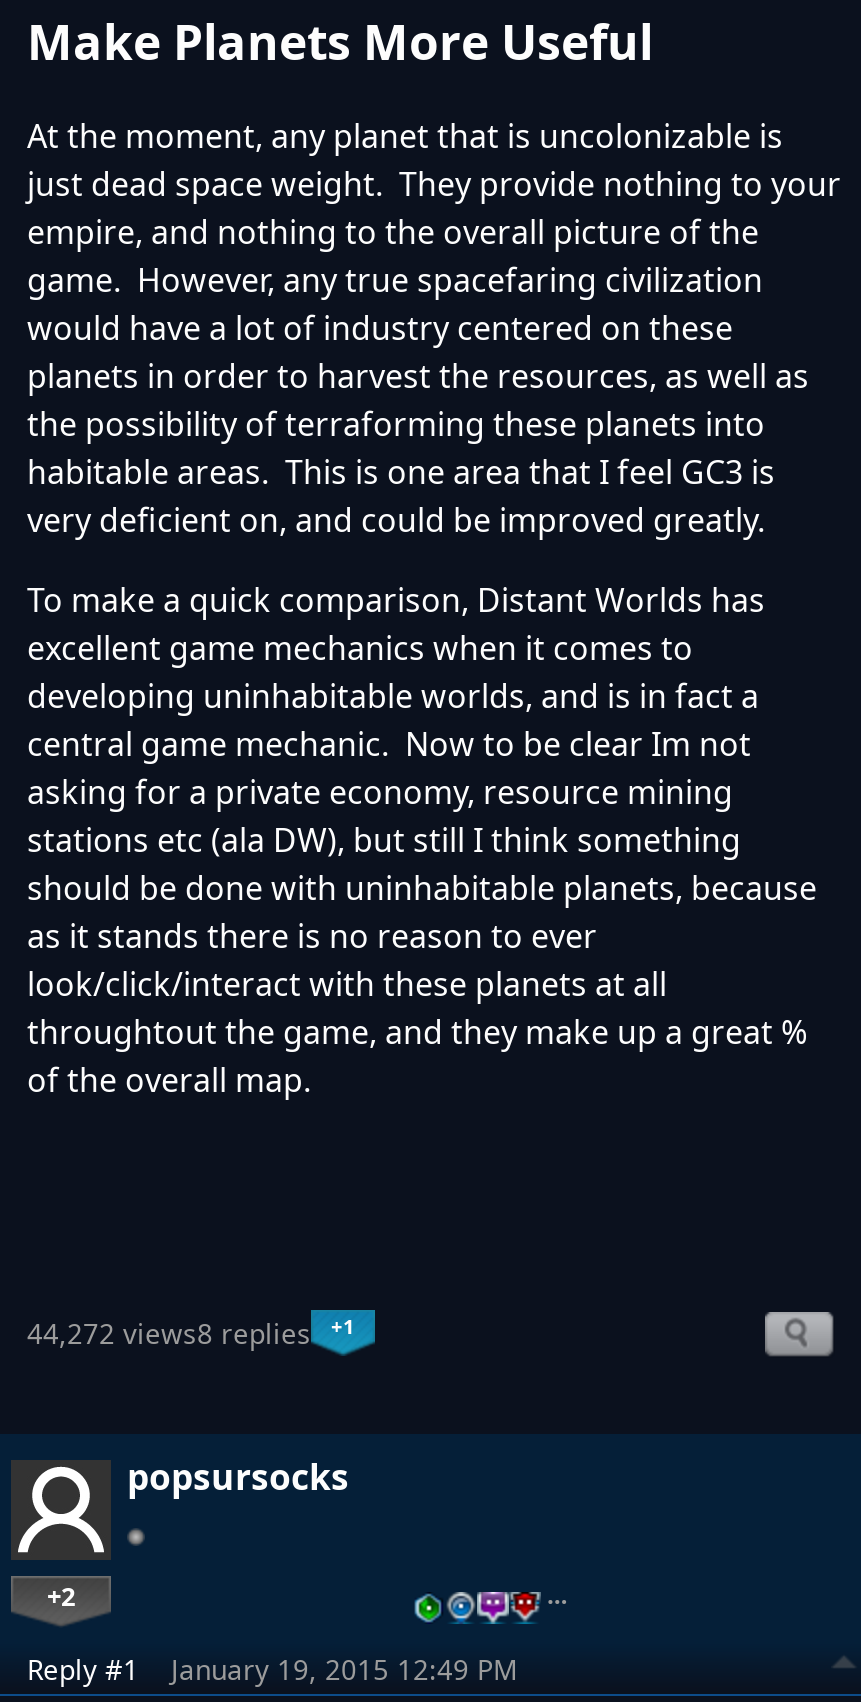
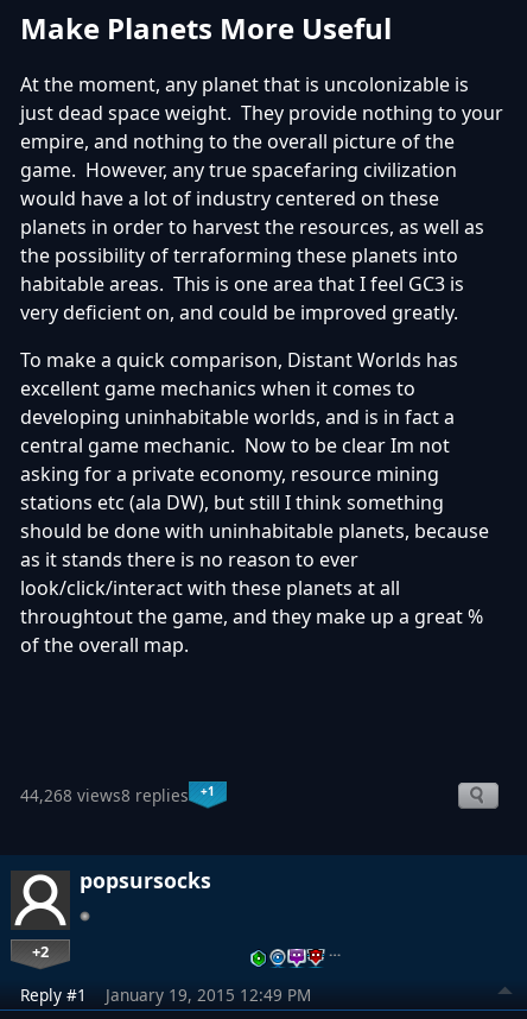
- 44,272 views8 replies
+ 44,268 views8 replies
